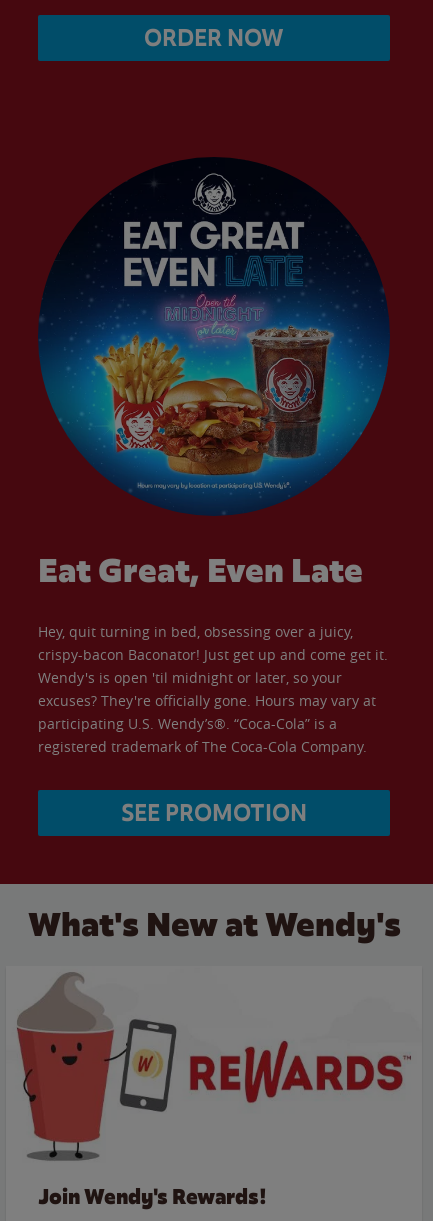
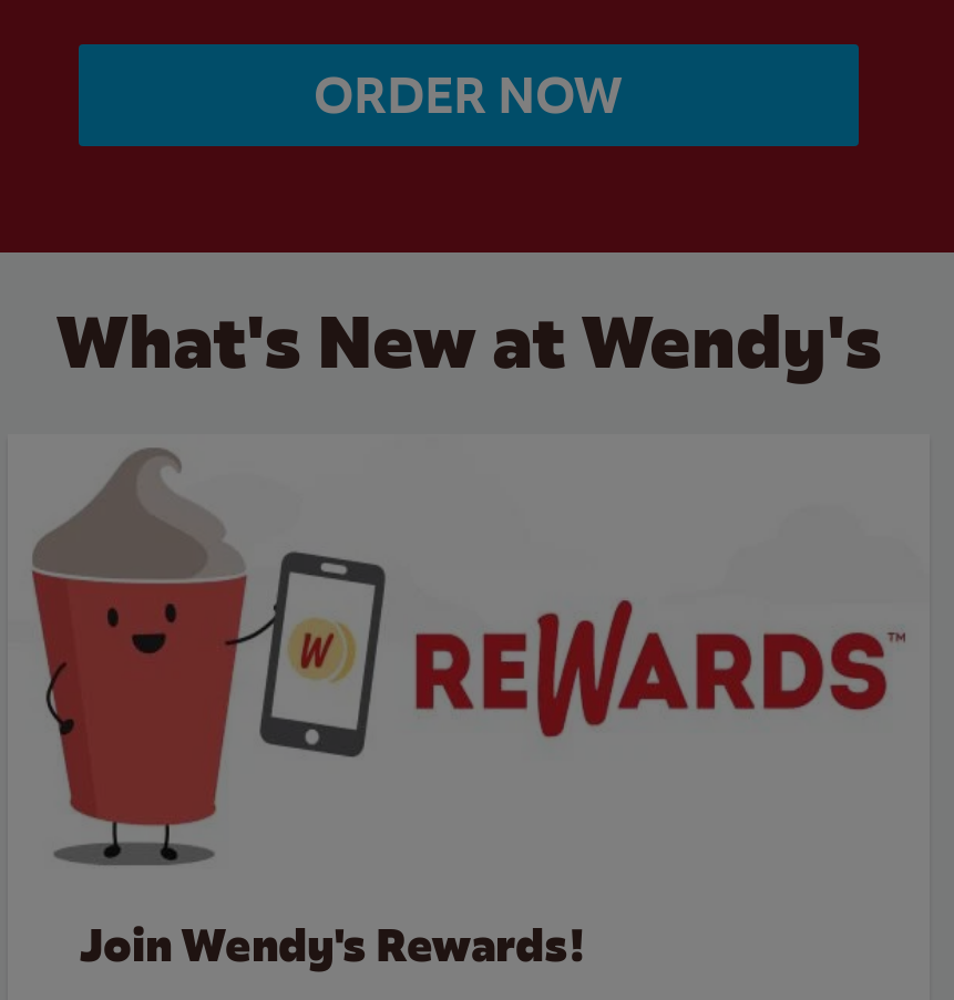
- [image]
- Eat Great, Even Late
- Hey, quit turning in bed, obsessing over a juicy,
- crispy-bacon Baconator! Just get up and come get it.
- Wendy's is open 'til midnight or later, so your
- excuses? They're officially gone. Hours may vary at
- participating U.S. Wendy’s®. “Coca-Cola” is a
- registered trademark of The Coca-Cola Company.
- SEE PROMOTION
